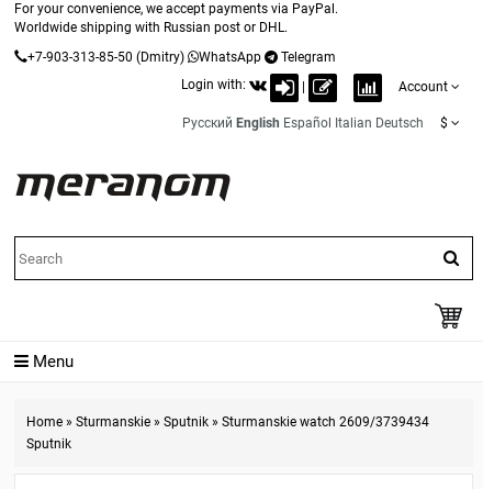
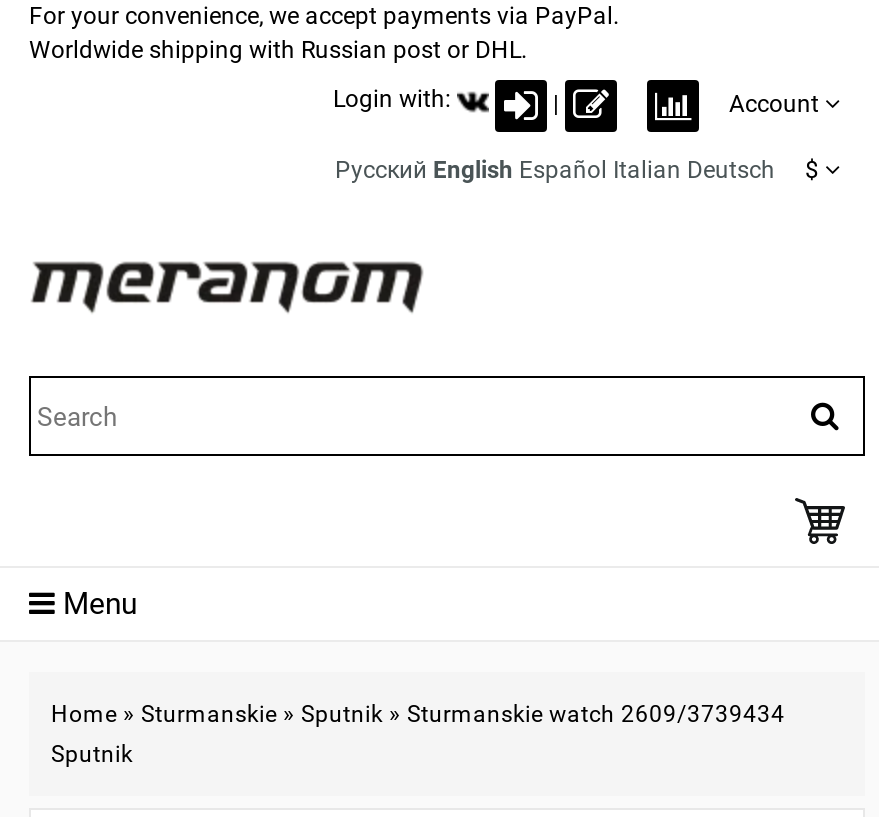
- +7-903-313-85-50 (Dmitry)
- WhatsApp
- Telegram
